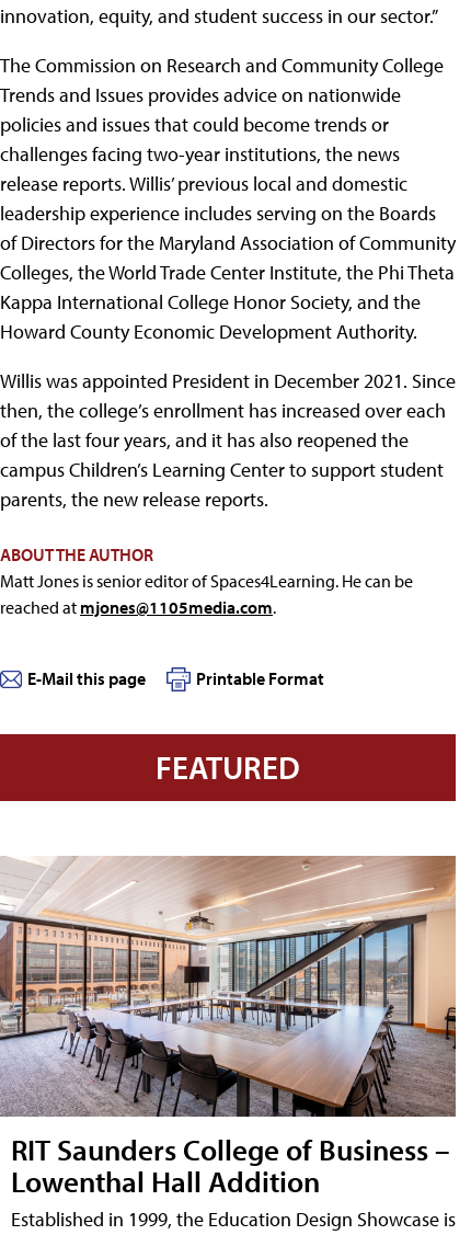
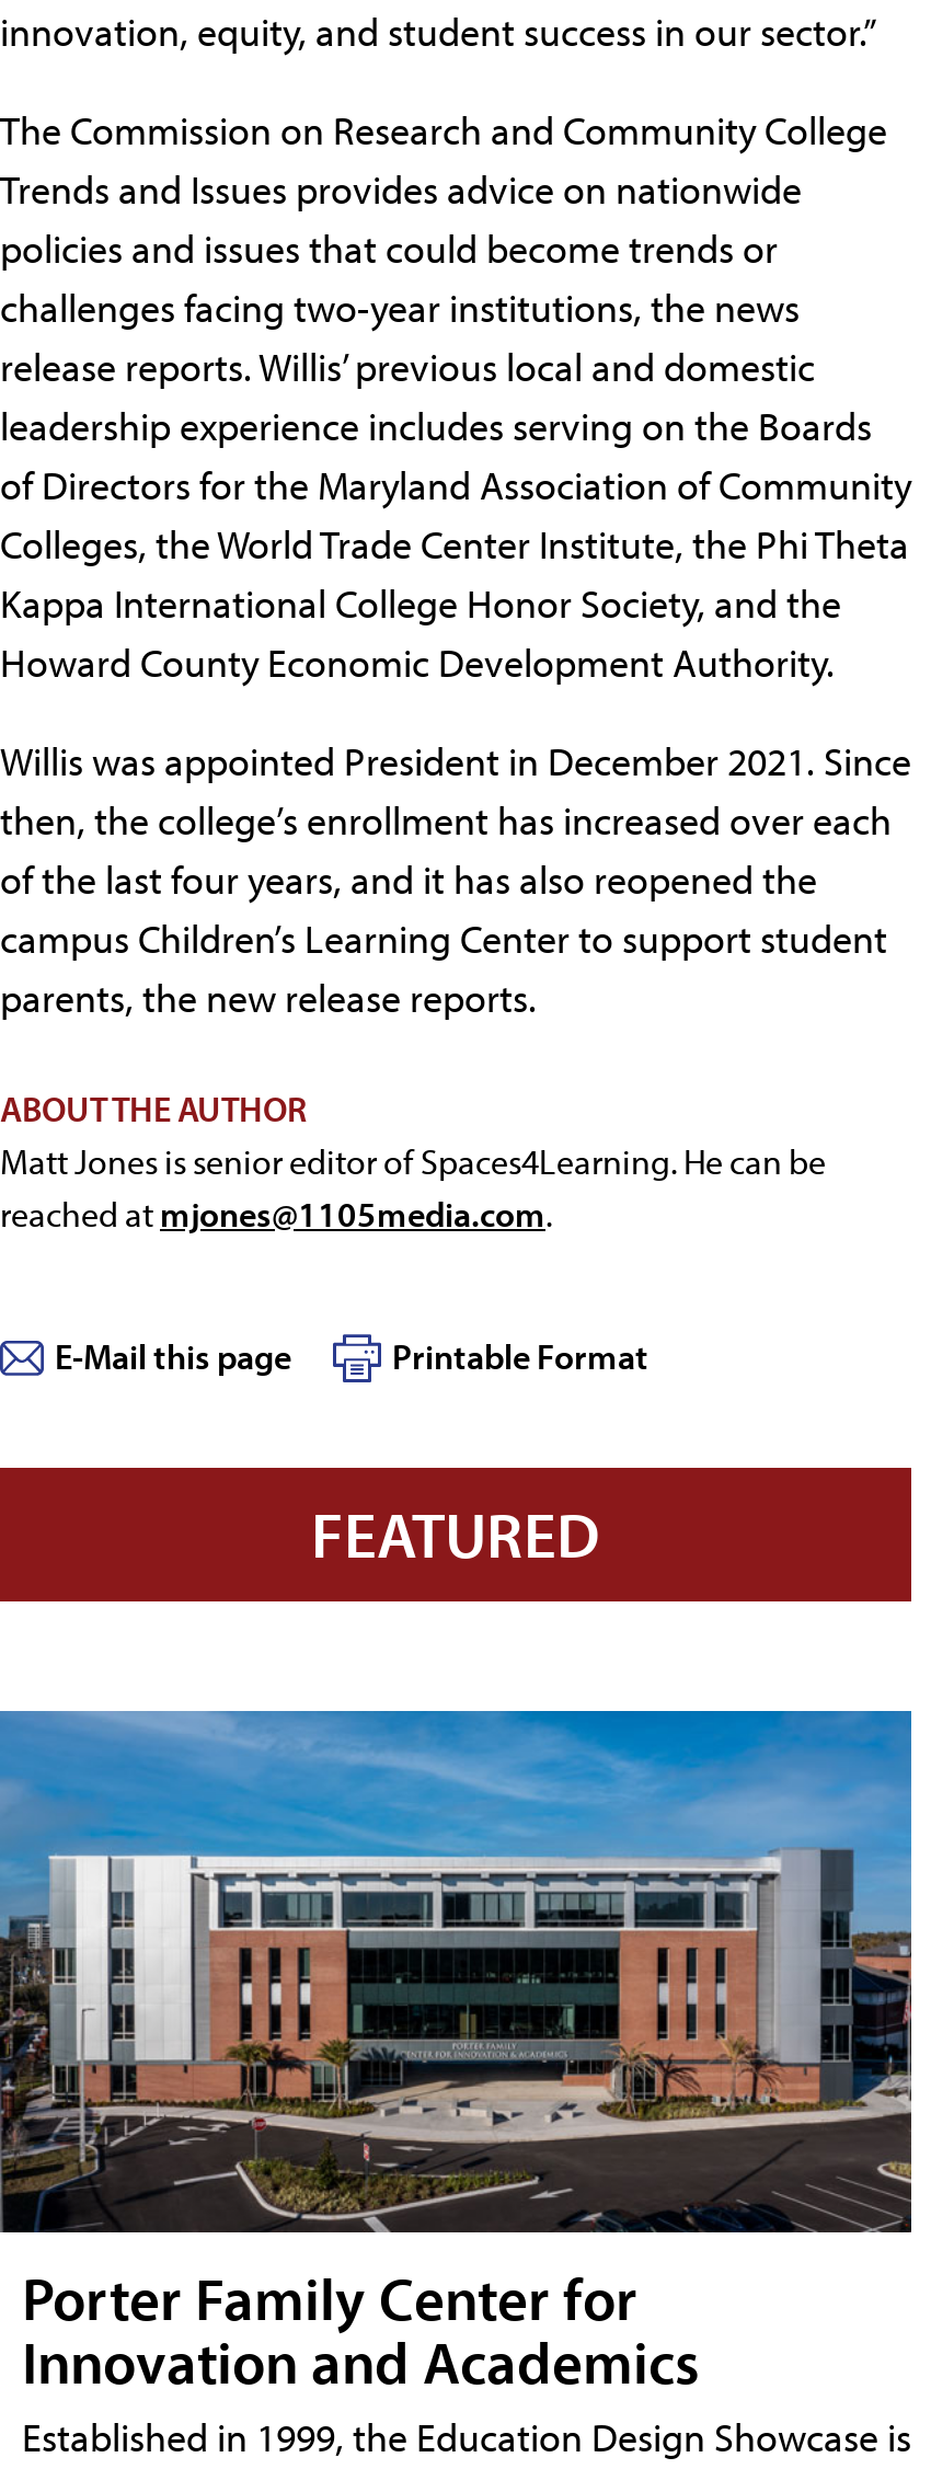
- [image]
- RIT Saunders College of Business –
- Lowenthal Hall Addition
+ [image]
+ Porter Family Center for
+ Innovation and Academics
